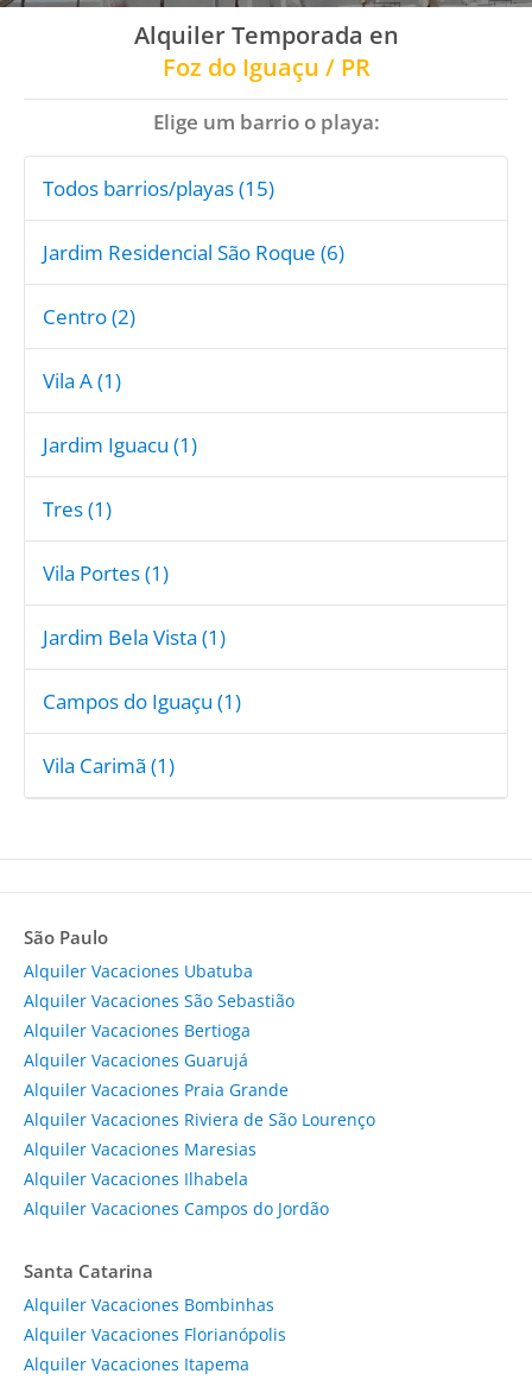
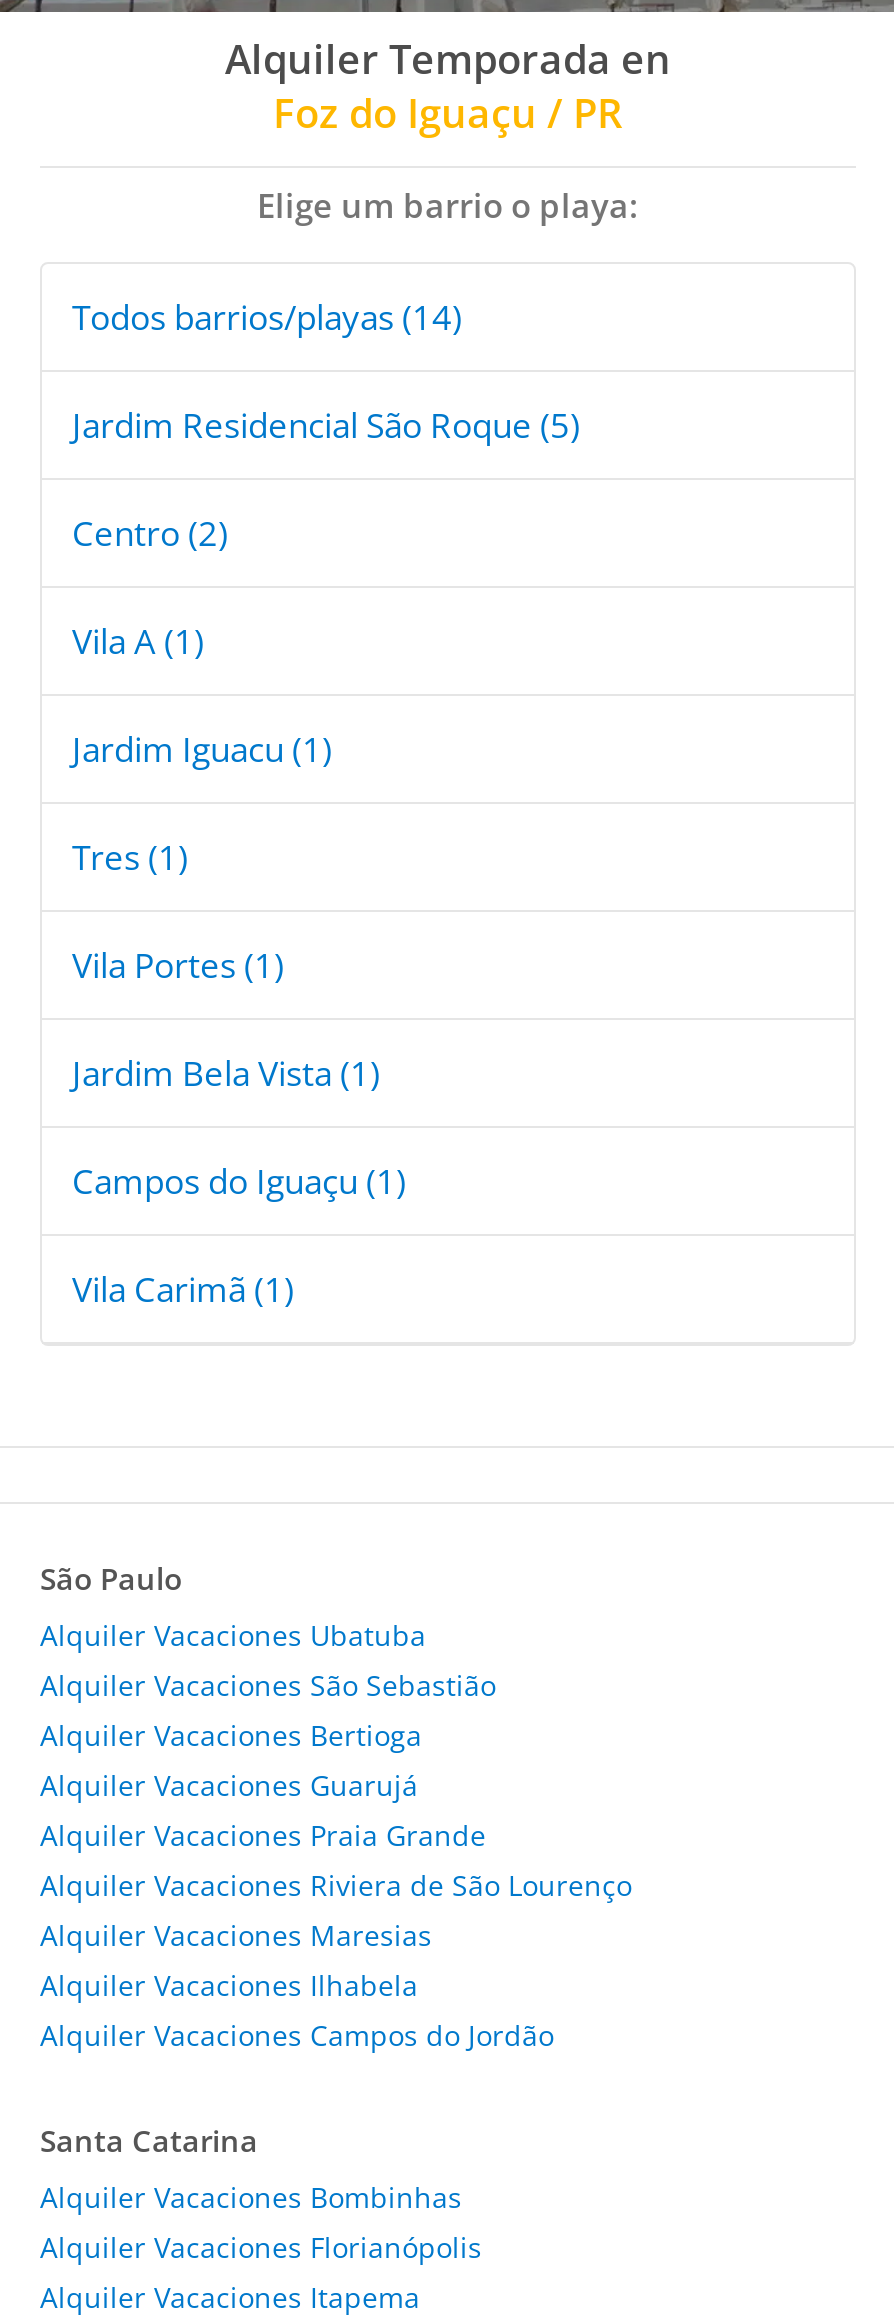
- Todos barrios/playas (15)
+ Todos barrios/playas (14)

- Jardim Residencial São Roque (6)
+ Jardim Residencial São Roque (5)
